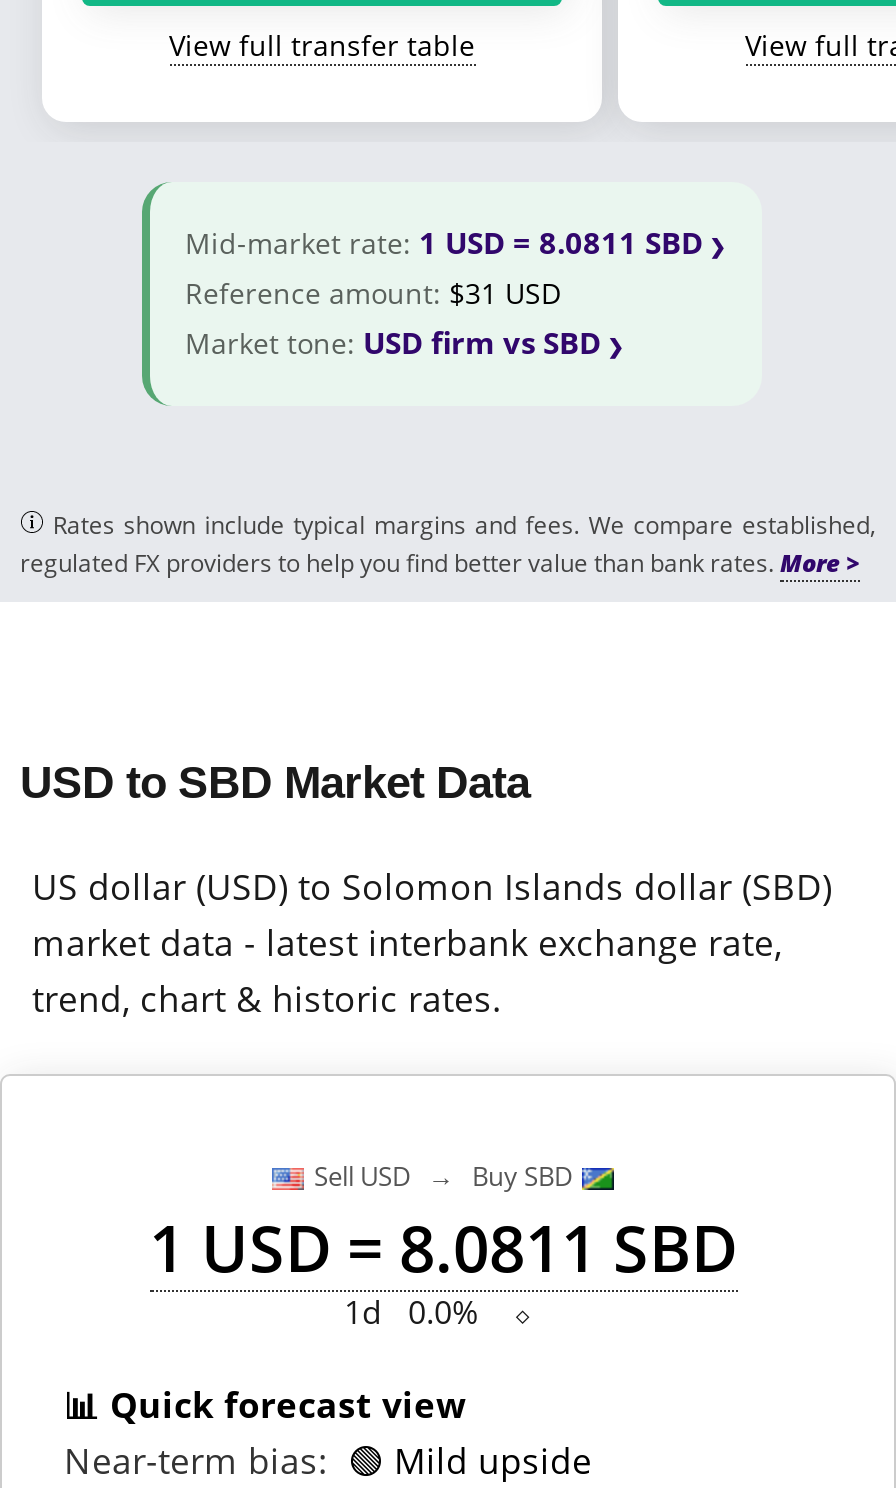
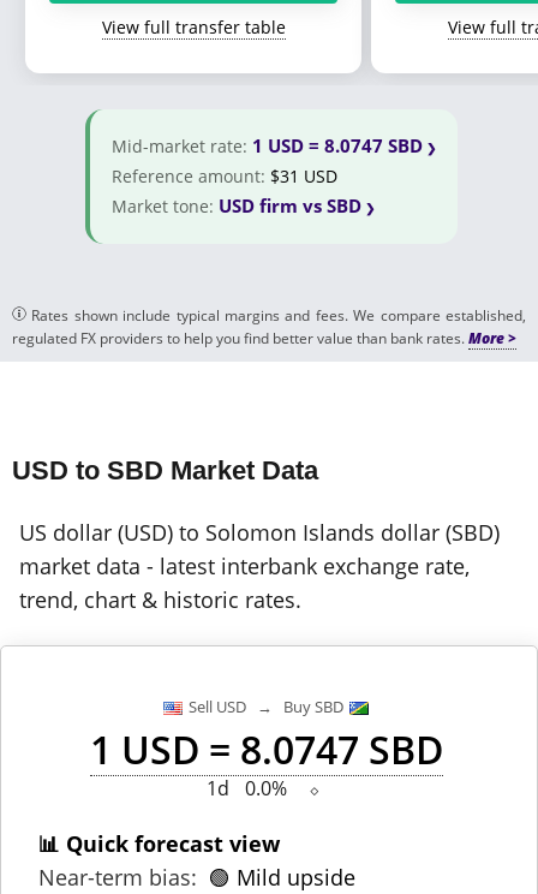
- Mid-market rate: 1 USD = 8.0811 SBD
+ Mid-market rate: 1 USD = 8.0747 SBD

- 1 USD = 8.0811 SBD
+ 1 USD = 8.0747 SBD
